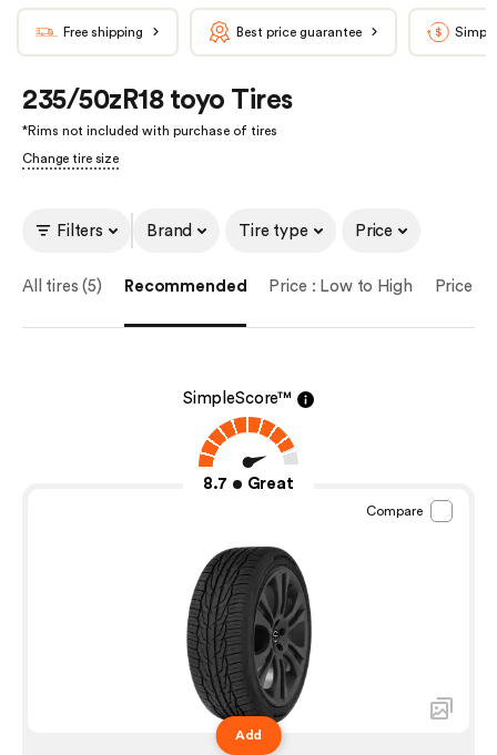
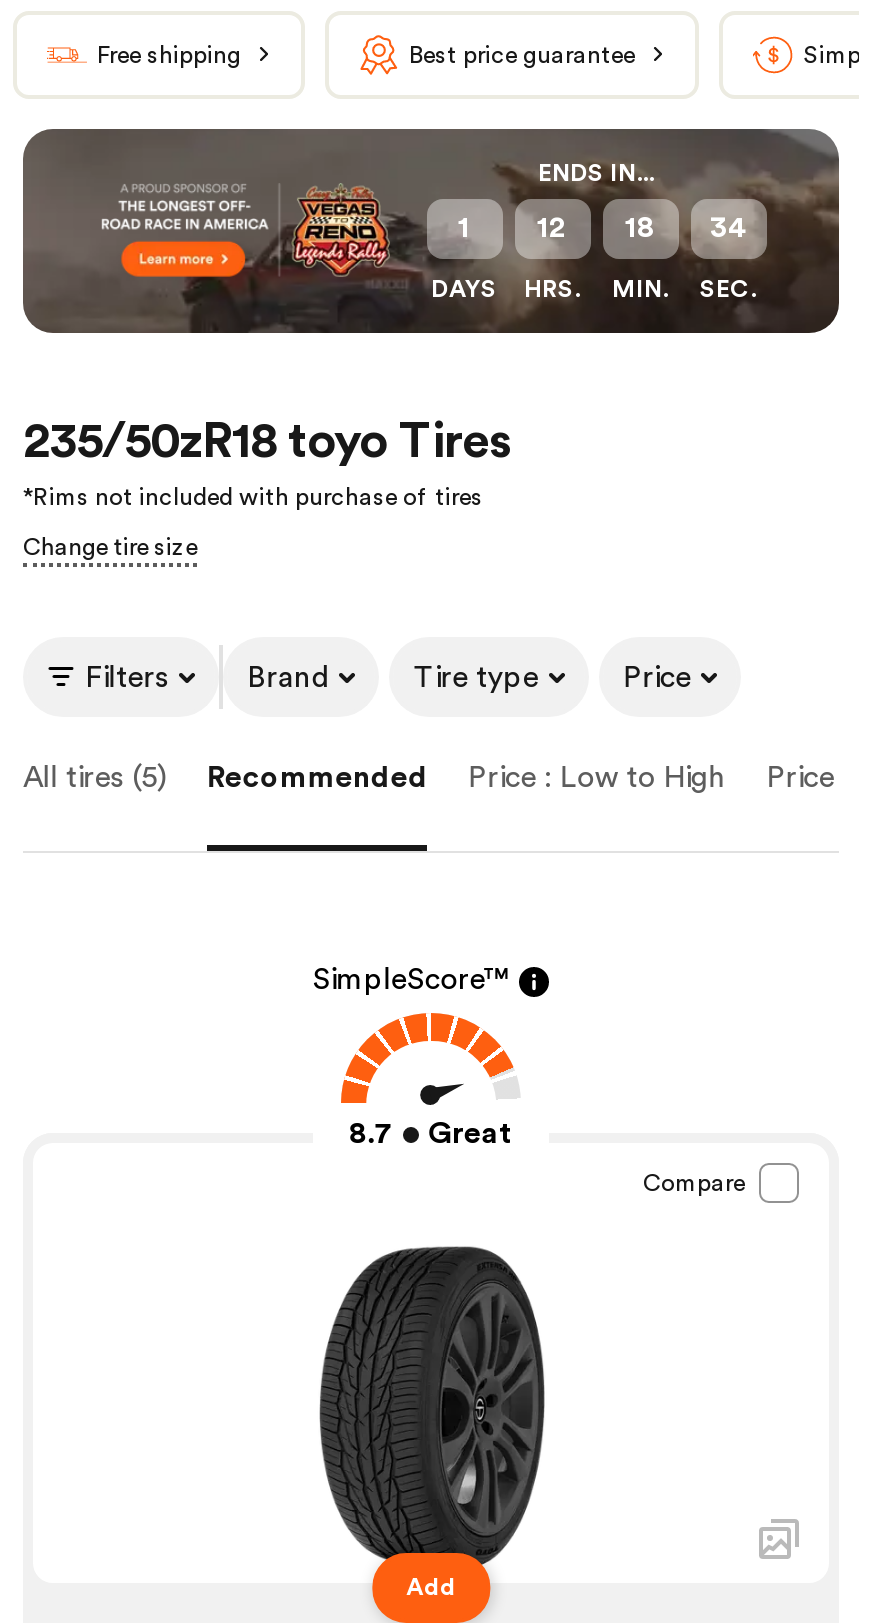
+ [image]
+ ENDS IN...
+ 1
+ DAYS

+ 12
+ HRS.

+ 18
+ MIN.

+ 34
+ SEC.
